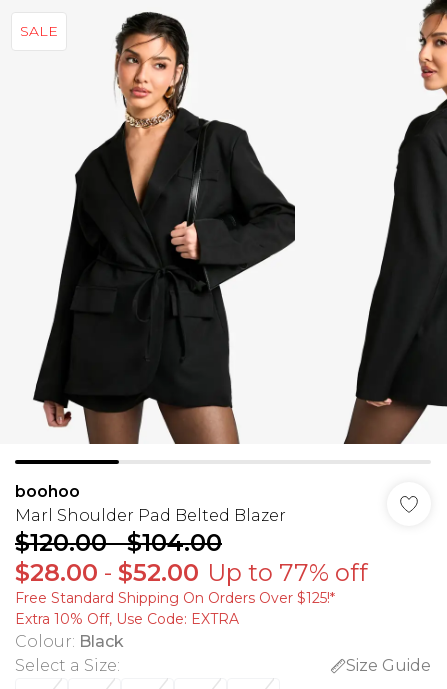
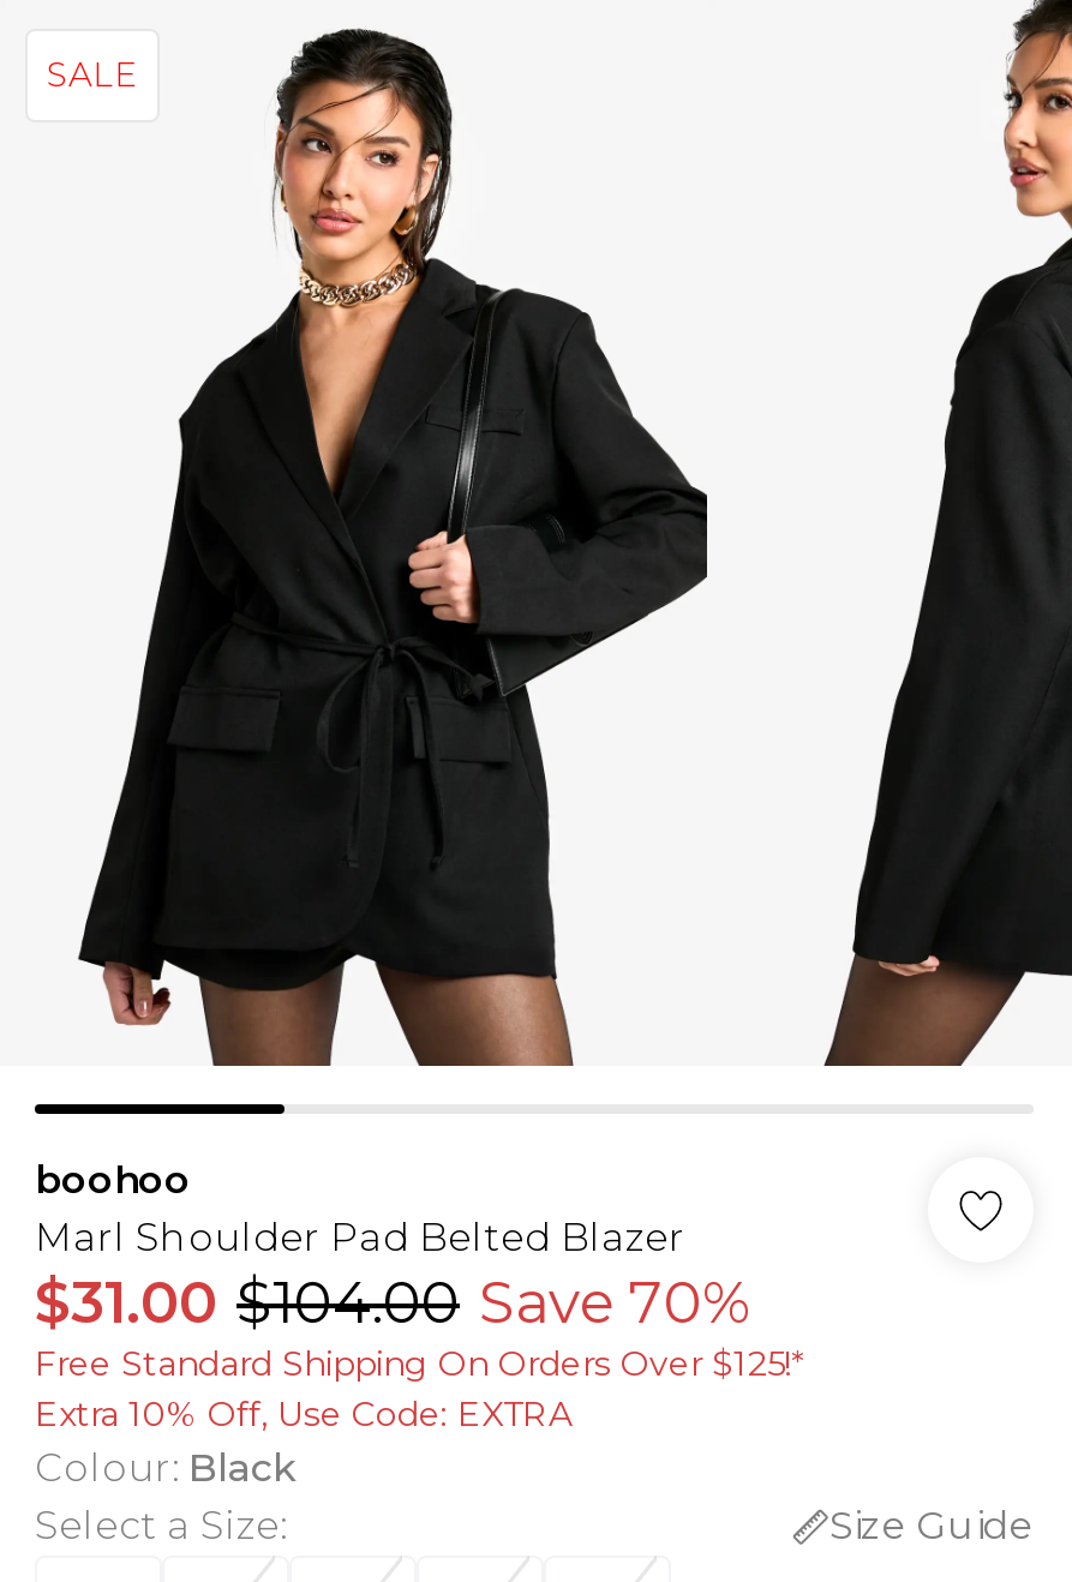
- $120.00-$104.00
- $28.00 - $52.00 Up to 77% off
+ $31.00 $104.00 Save 70%
